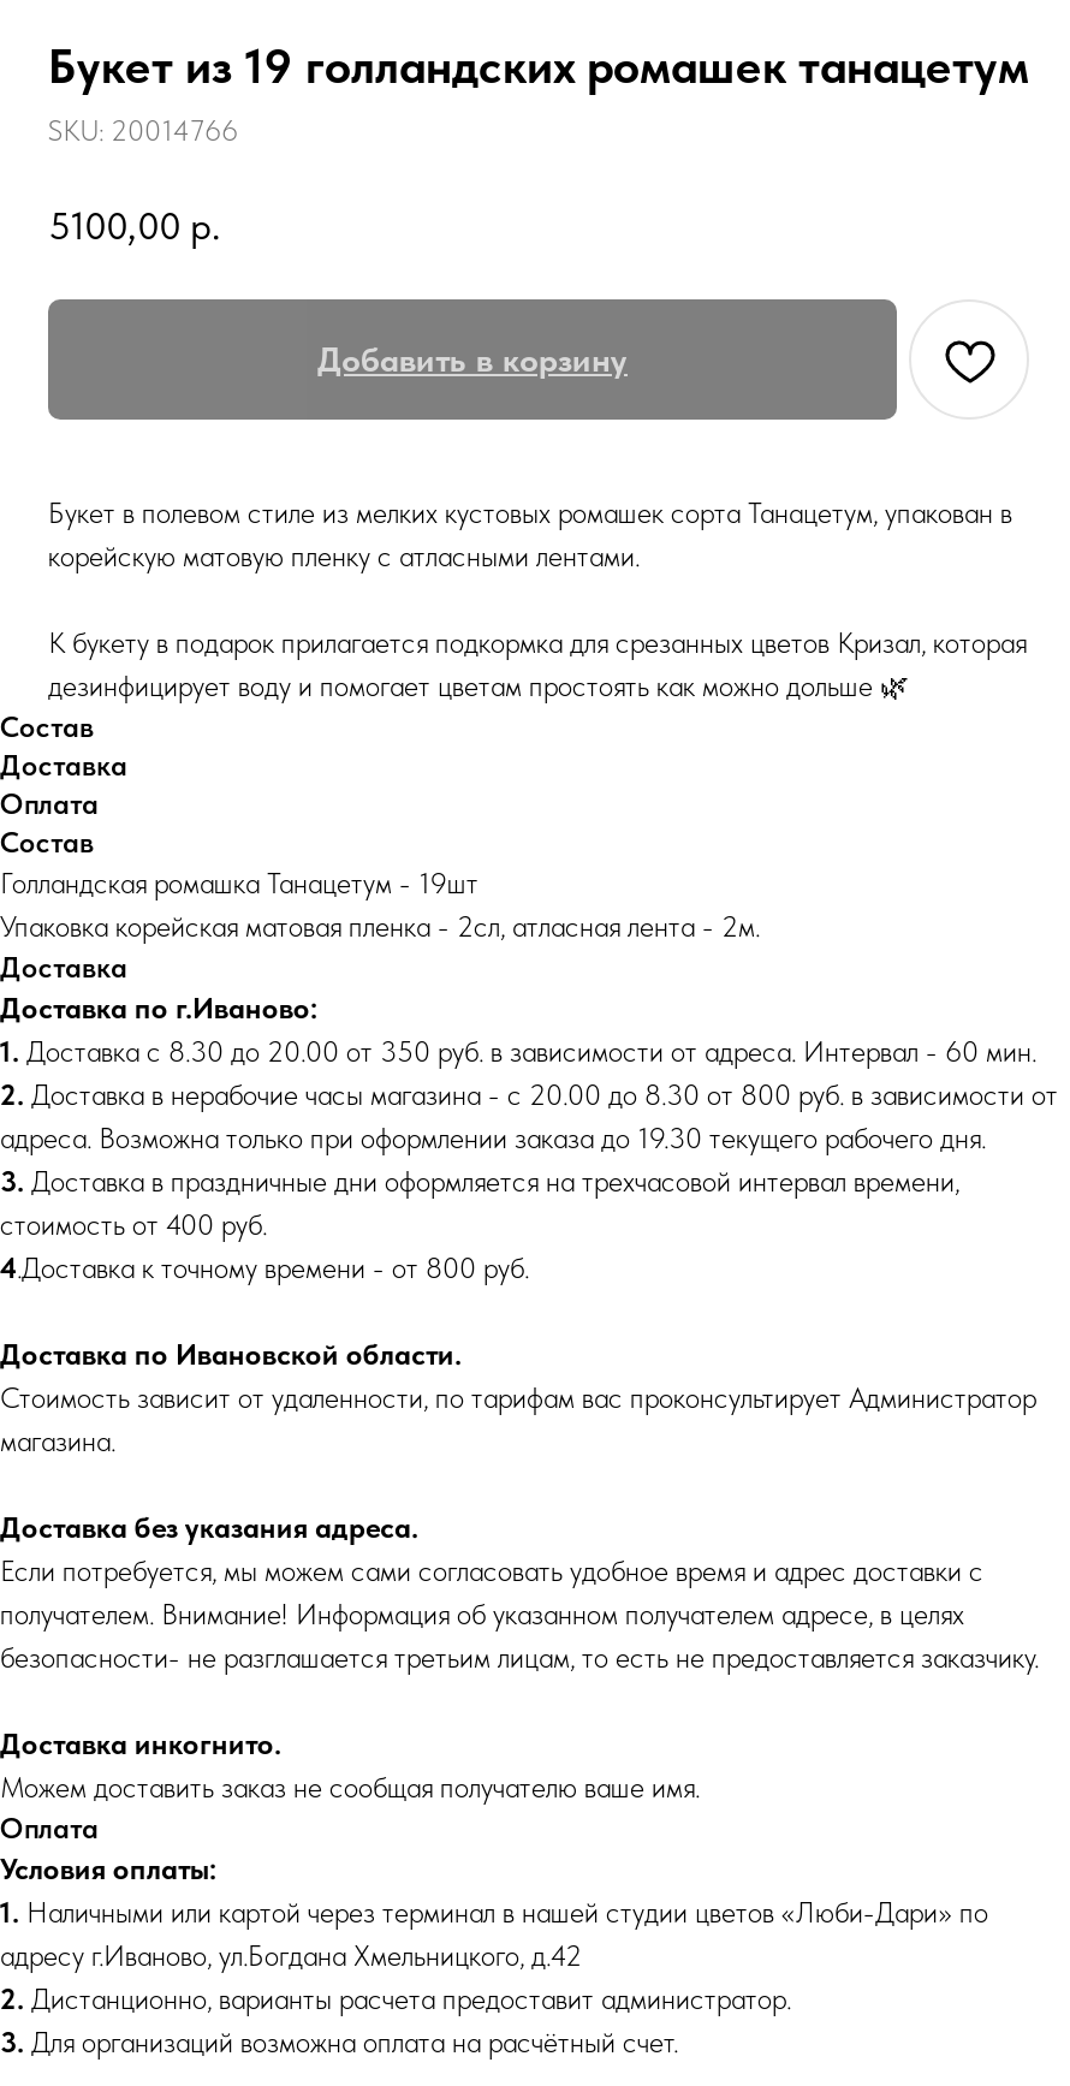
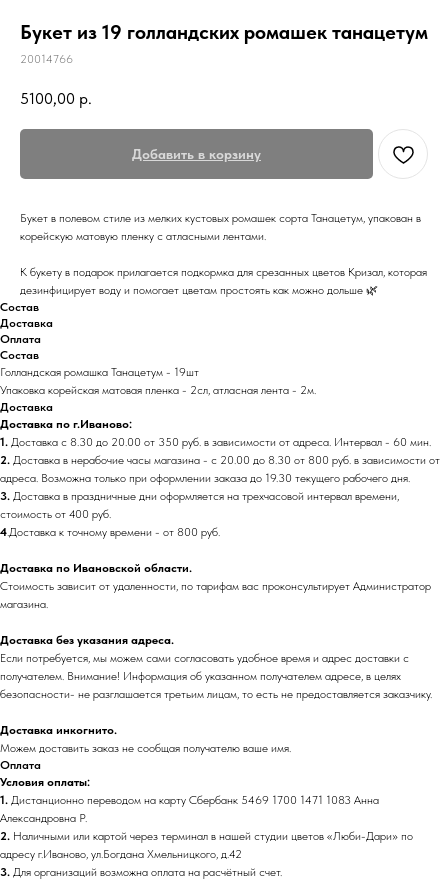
- SKU: 20014766
+ 20014766

- 1. Наличными или картой через терминал в нашей студии цветов «Люби-Дари» по
+ 1. Дистанционно переводом на карту Сбербанк 5469 1700 1471 1083 Анна
+ Александровна Р.
+ 2. Наличными или картой через терминал в нашей студии цветов «Люби-Дари» по

moved down: адресу г.Иваново, ул.Богдана Хмельницкого, д.42

- 2. Дистанционно, варианты расчета предоставит администратор.
